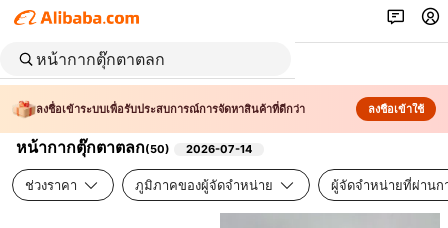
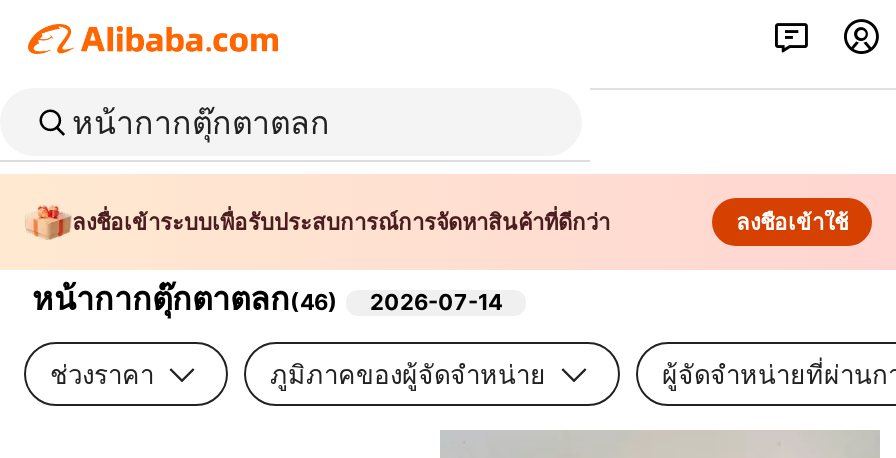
- หน้ากากตุ๊กตาตลก(50)
+ หน้ากากตุ๊กตาตลก(46)
